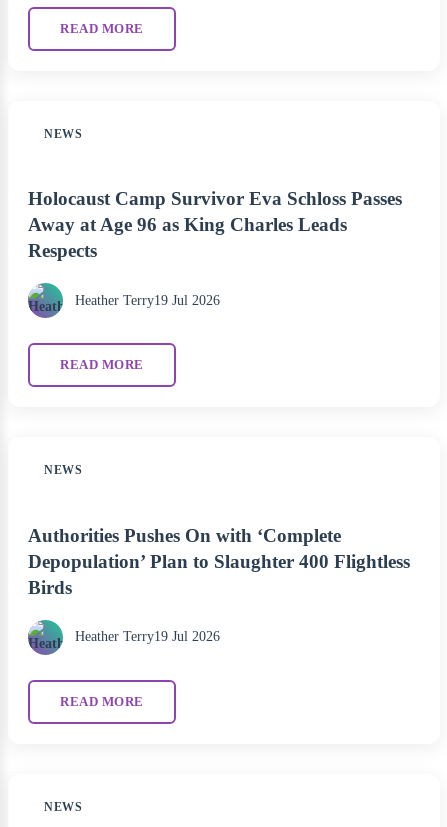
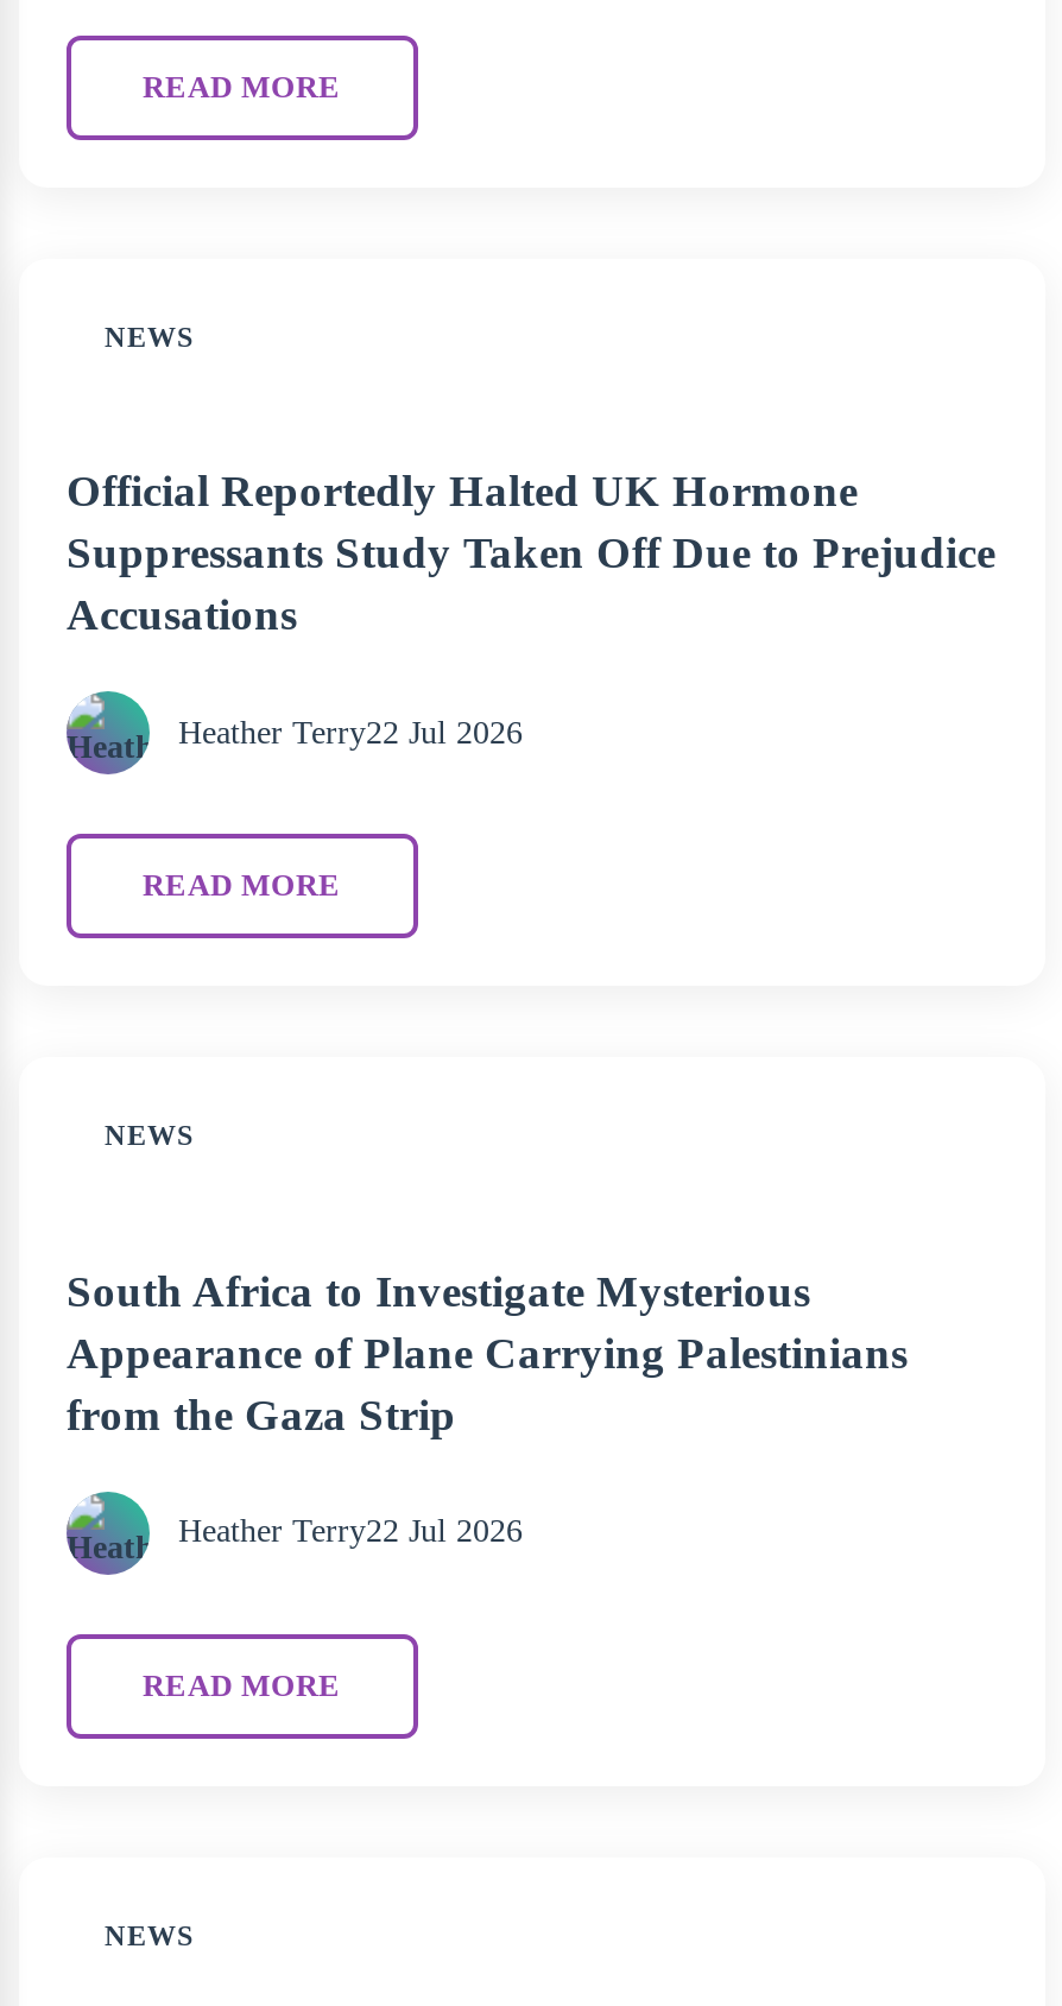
- Holocaust Camp Survivor Eva Schloss Passes
- Away at Age 96 as King Charles Leads
- Respects
+ Official Reportedly Halted UK Hormone
+ Suppressants Study Taken Off Due to Prejudice
+ Accusations

- Heather Terry19 Jul 2026
+ Heather Terry22 Jul 2026

- Authorities Pushes On with ‘Complete
- Depopulation’ Plan to Slaughter 400 Flightless
- Birds
+ South Africa to Investigate Mysterious
+ Appearance of Plane Carrying Palestinians
+ from the Gaza Strip

- Heather Terry19 Jul 2026
+ Heather Terry22 Jul 2026
